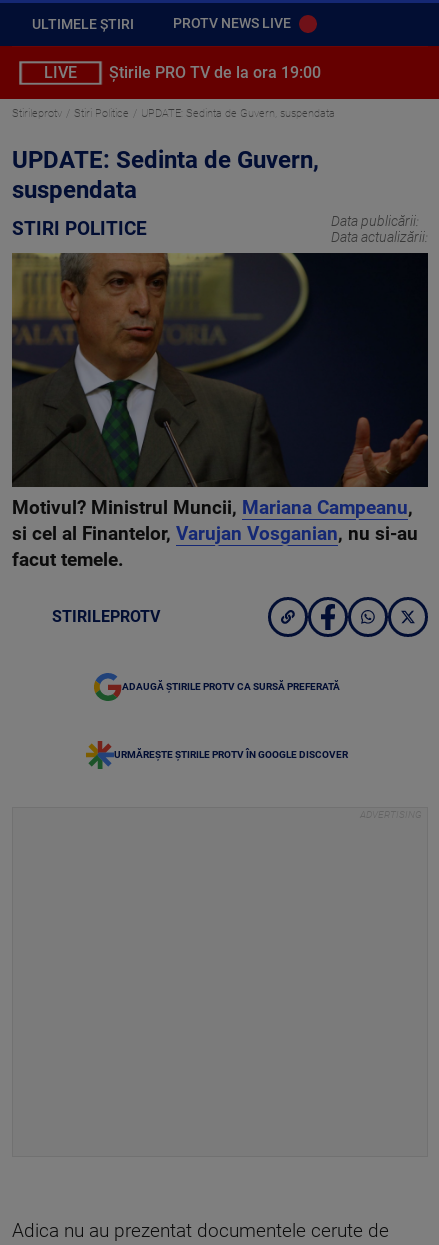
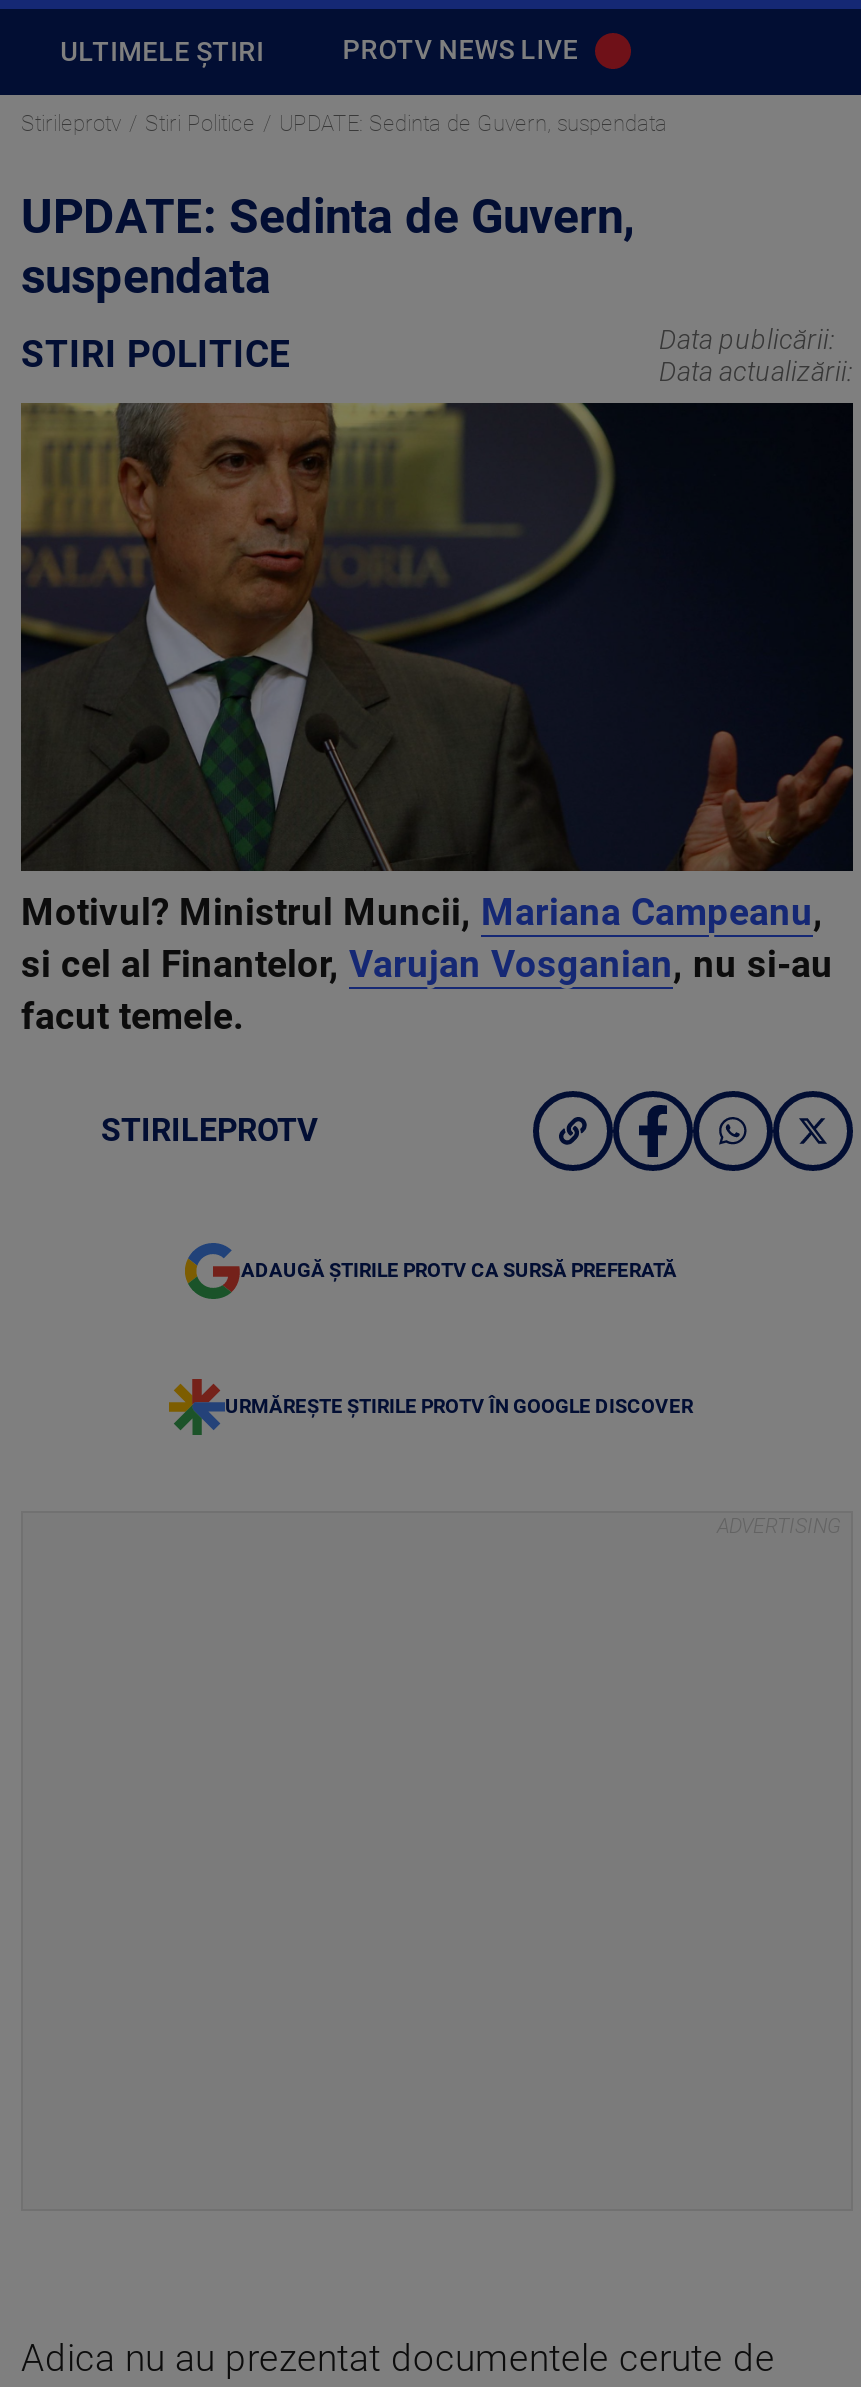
- LIVE
- Știrile PRO TV de la ora 19:00
